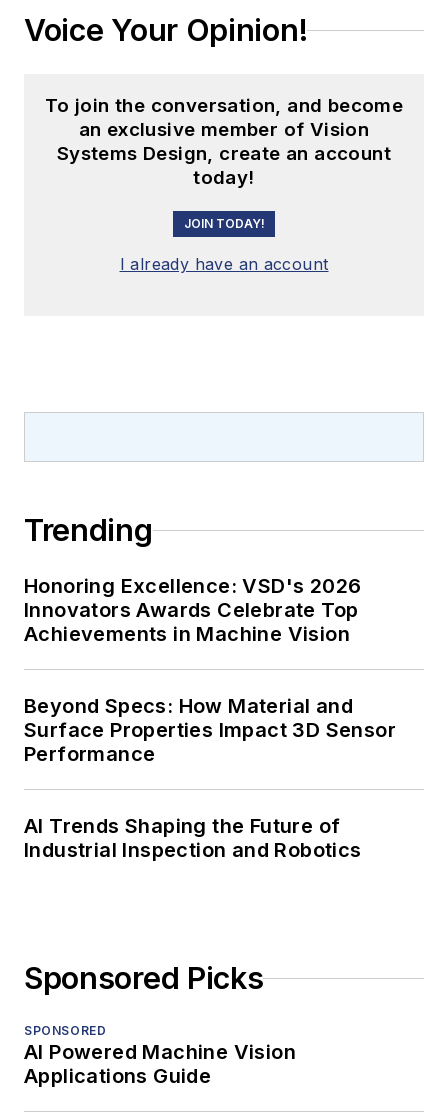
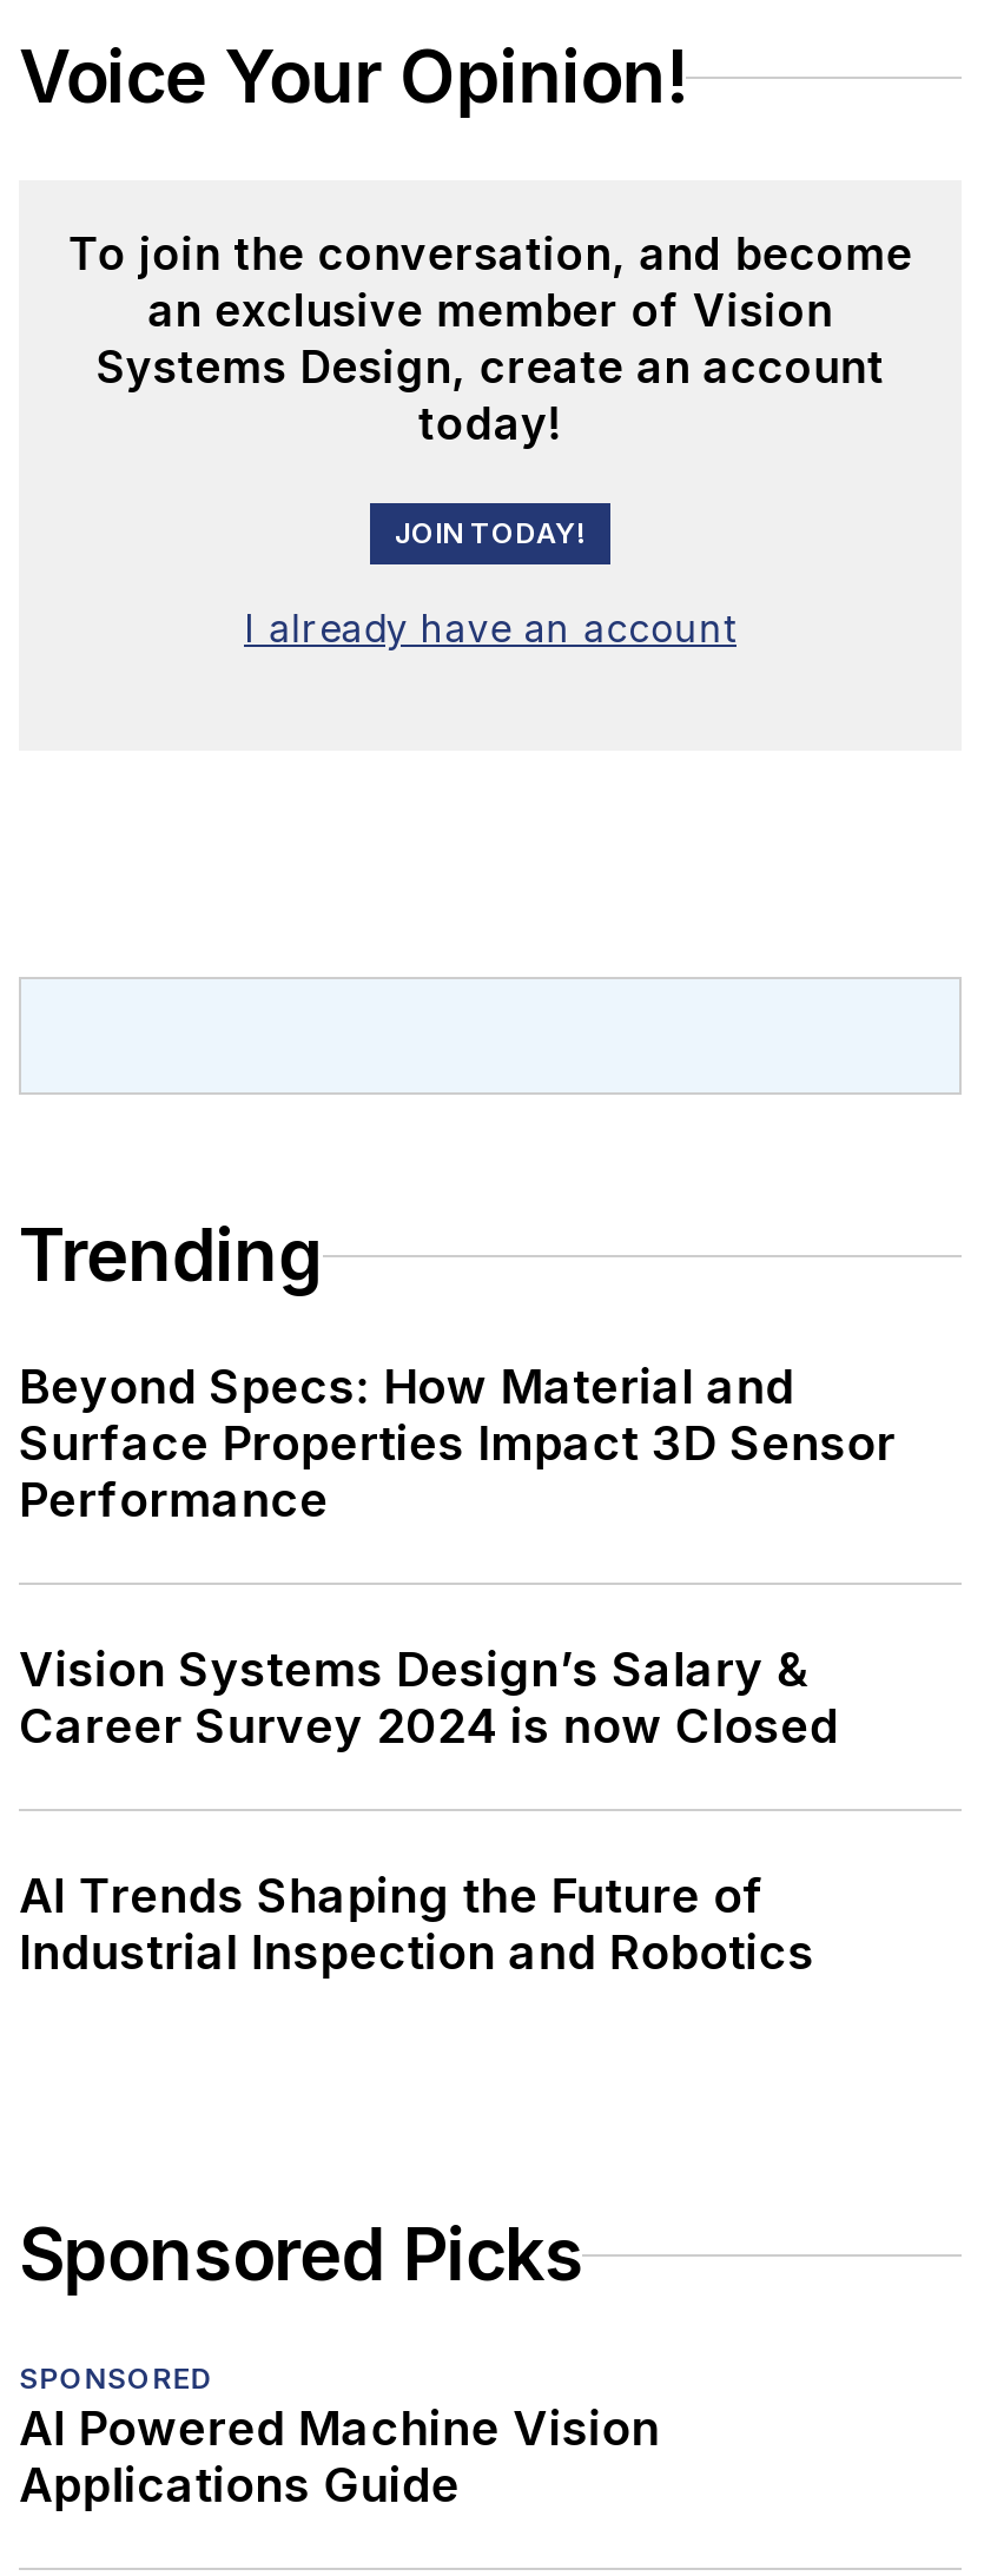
- Honoring Excellence: VSD's 2026
- Innovators Awards Celebrate Top
- Achievements in Machine Vision

moved up: Beyond Specs: How Material and | Surface Properties Impact 3D Sensor | Performance

+ Vision Systems Design’s Salary &
+ Career Survey 2024 is now Closed
